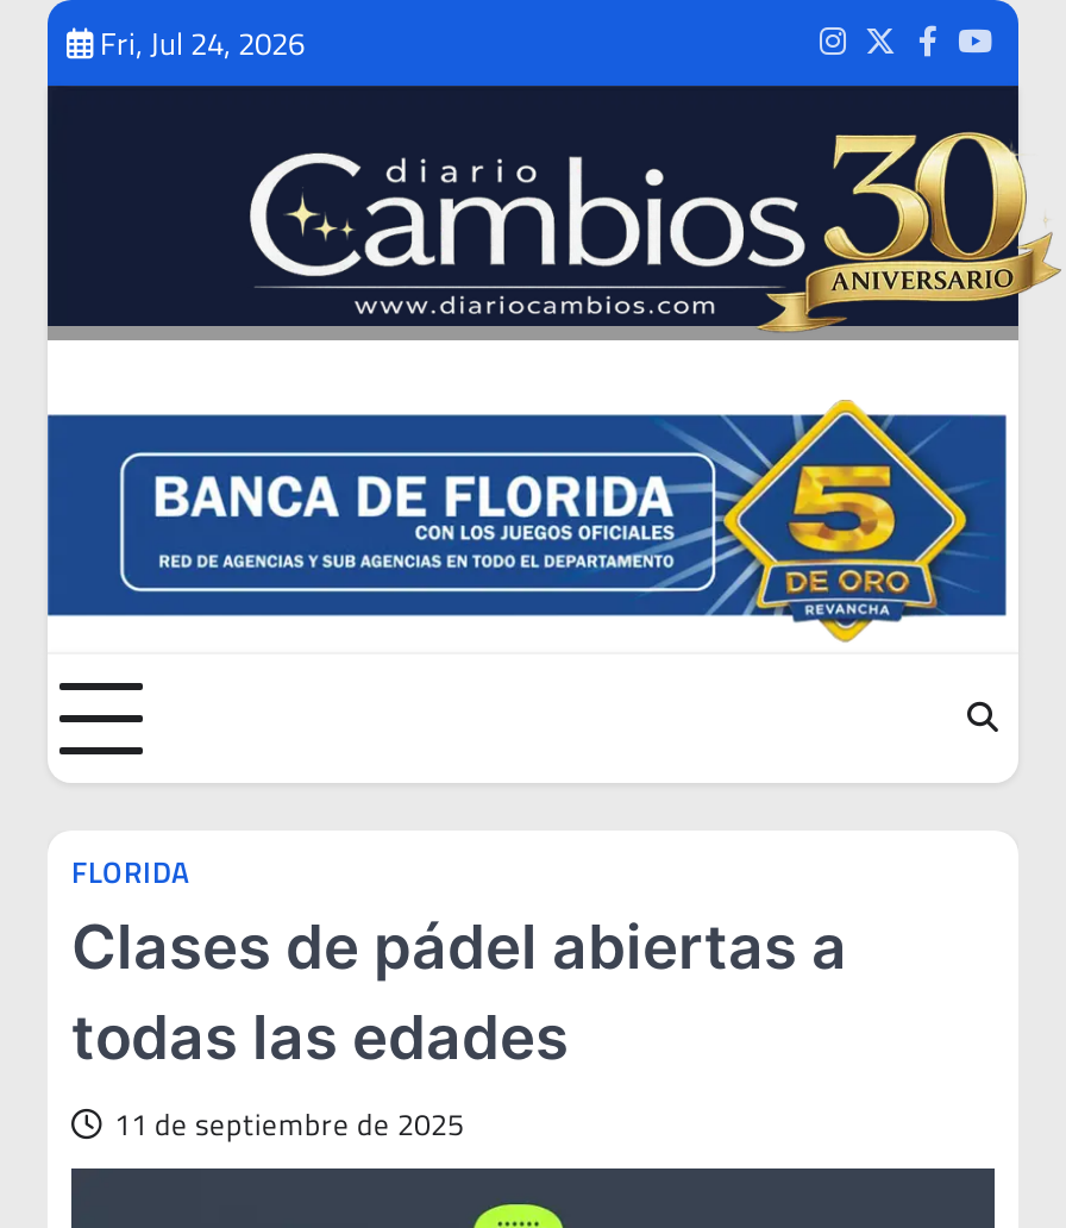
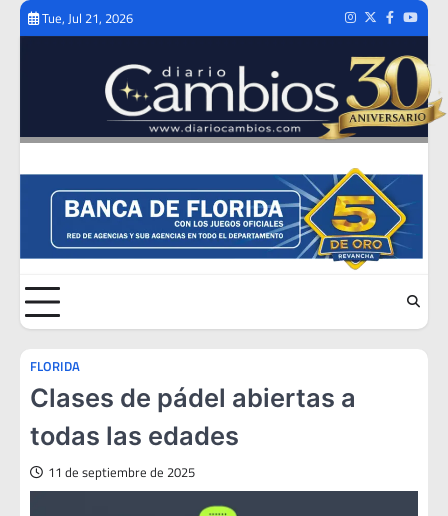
- Fri, Jul 24, 2026
+ Tue, Jul 21, 2026
